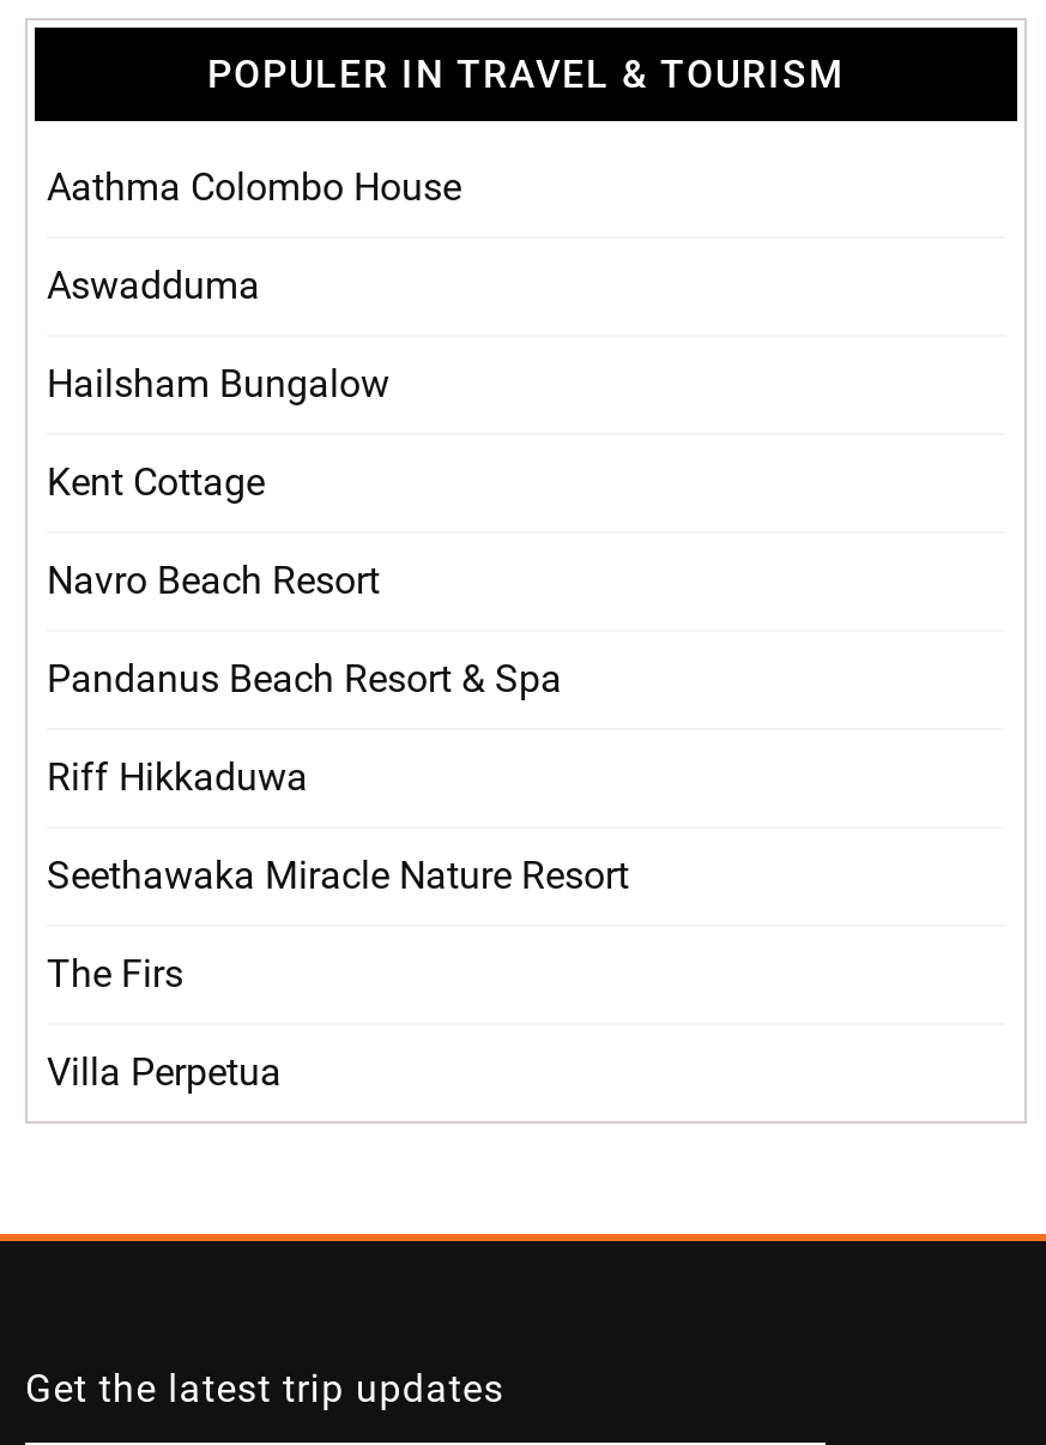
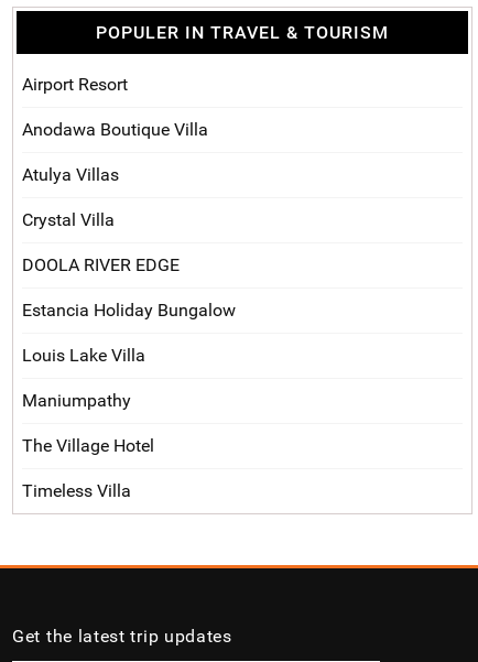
- Aathma Colombo House
+ Airport Resort

- Aswadduma
+ Anodawa Boutique Villa

- Hailsham Bungalow
+ Atulya Villas

- Kent Cottage
+ Crystal Villa

- Navro Beach Resort
+ DOOLA RIVER EDGE

- Pandanus Beach Resort & Spa
+ Estancia Holiday Bungalow

- Riff Hikkaduwa
+ Louis Lake Villa

- Seethawaka Miracle Nature Resort
+ Maniumpathy

- The Firs
+ The Village Hotel

- Villa Perpetua
+ Timeless Villa
